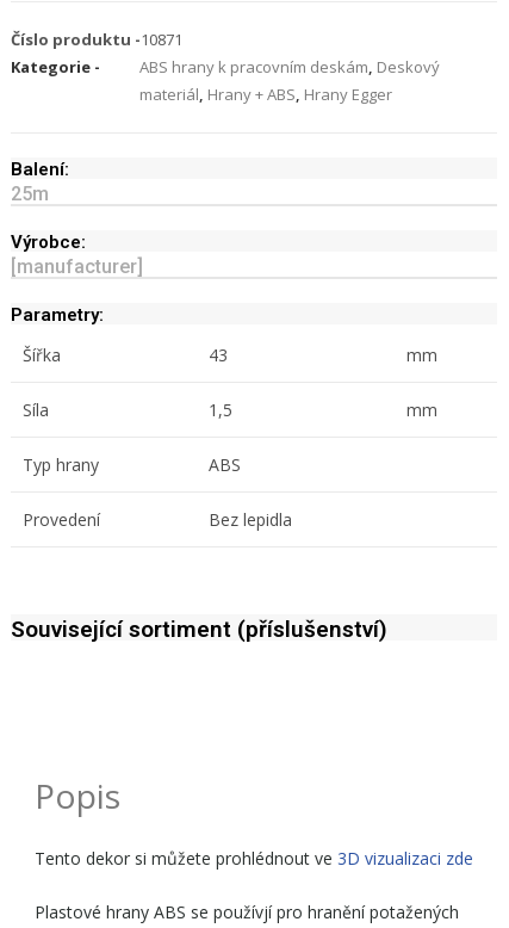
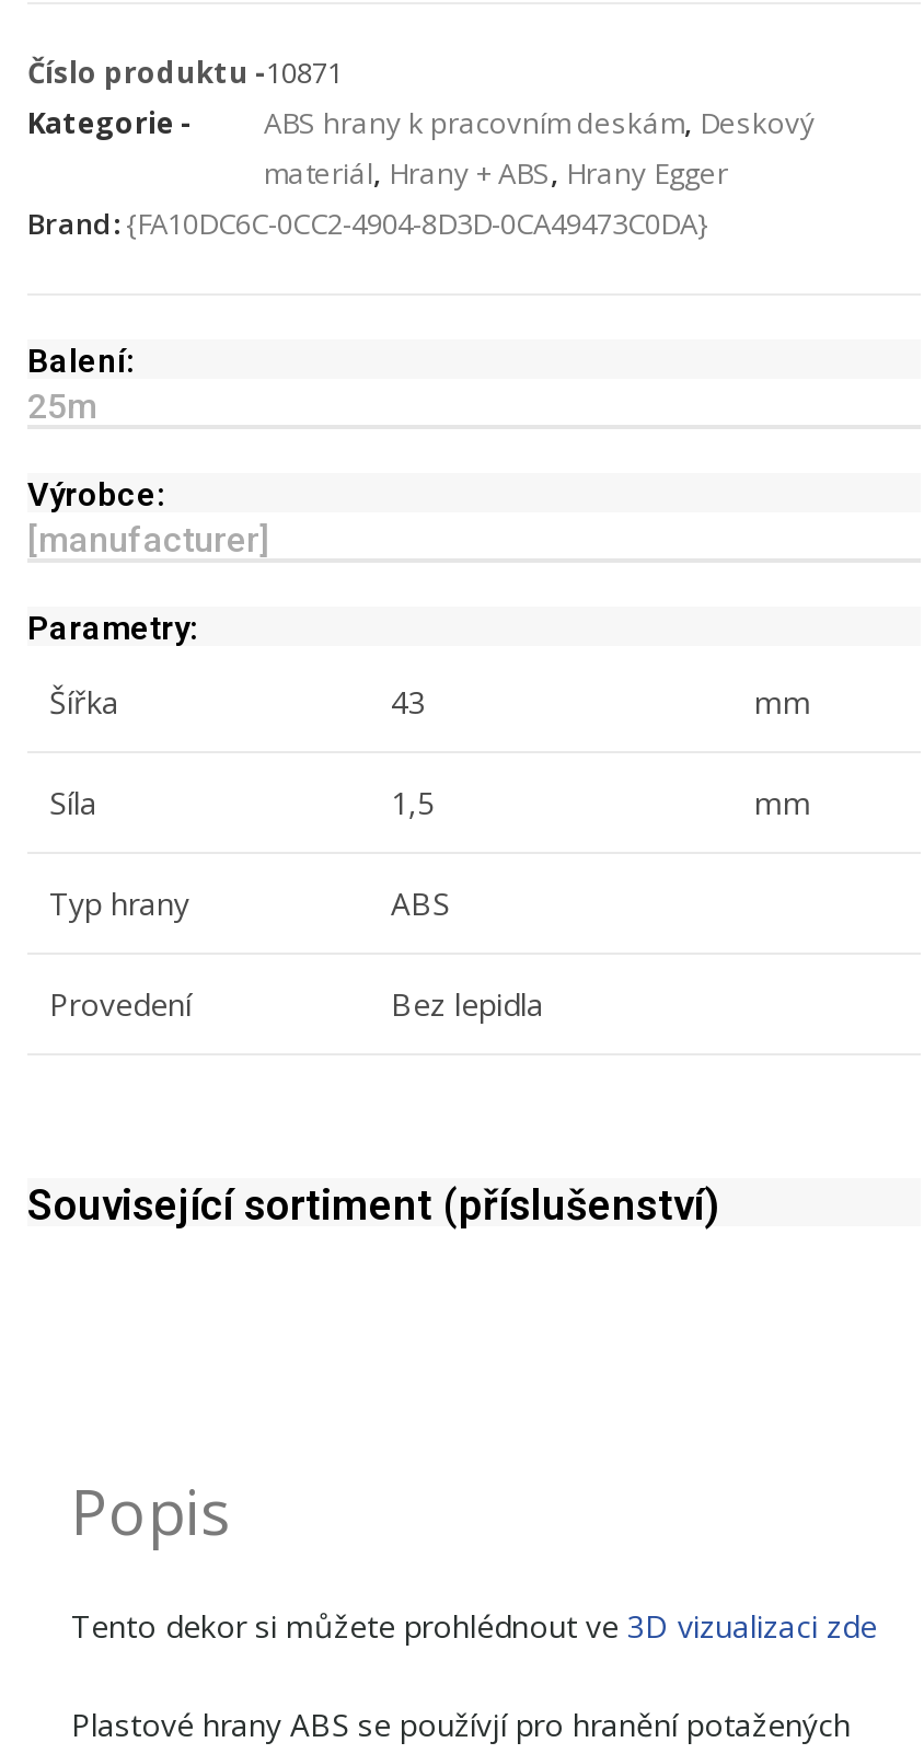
+ Brand: {FA10DC6C-0CC2-4904-8D3D-0CA49473C0DA}
